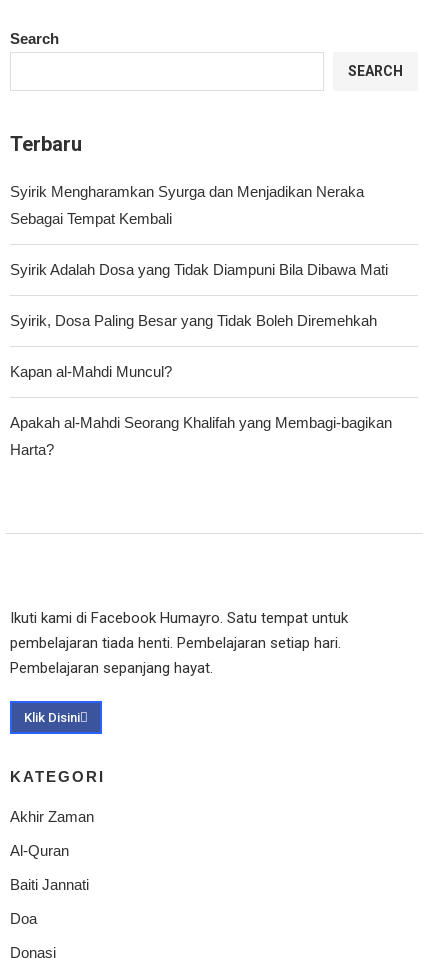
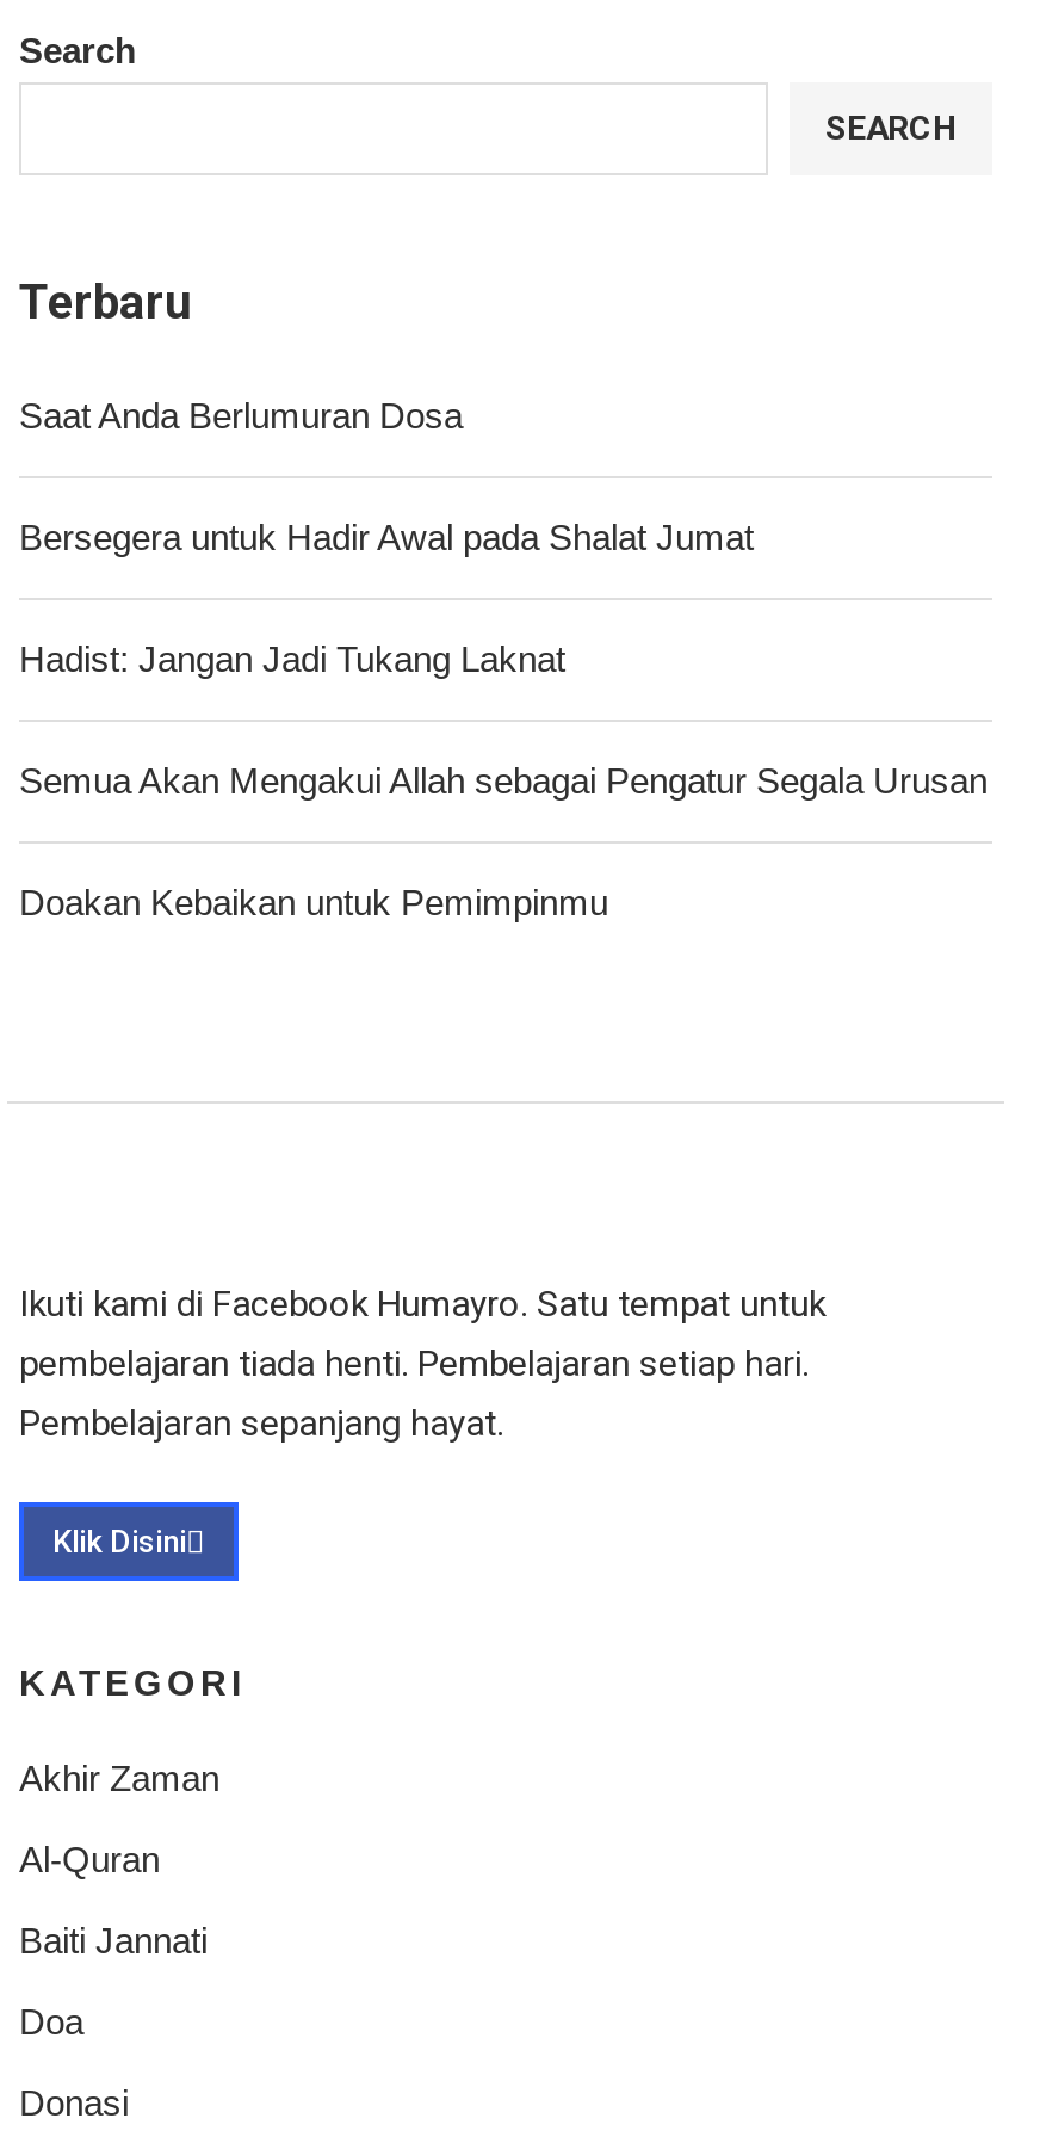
- Syirik Mengharamkan Syurga dan Menjadikan Neraka
- Sebagai Tempat Kembali
- Syirik Adalah Dosa yang Tidak Diampuni Bila Dibawa Mati
- Syirik, Dosa Paling Besar yang Tidak Boleh Diremehkah
- Kapan al-Mahdi Muncul?
- Apakah al-Mahdi Seorang Khalifah yang Membagi-bagikan
- Harta?
+ Saat Anda Berlumuran Dosa
+ Bersegera untuk Hadir Awal pada Shalat Jumat
+ Hadist: Jangan Jadi Tukang Laknat
+ Semua Akan Mengakui Allah sebagai Pengatur Segala Urusan
+ Doakan Kebaikan untuk Pemimpinmu
